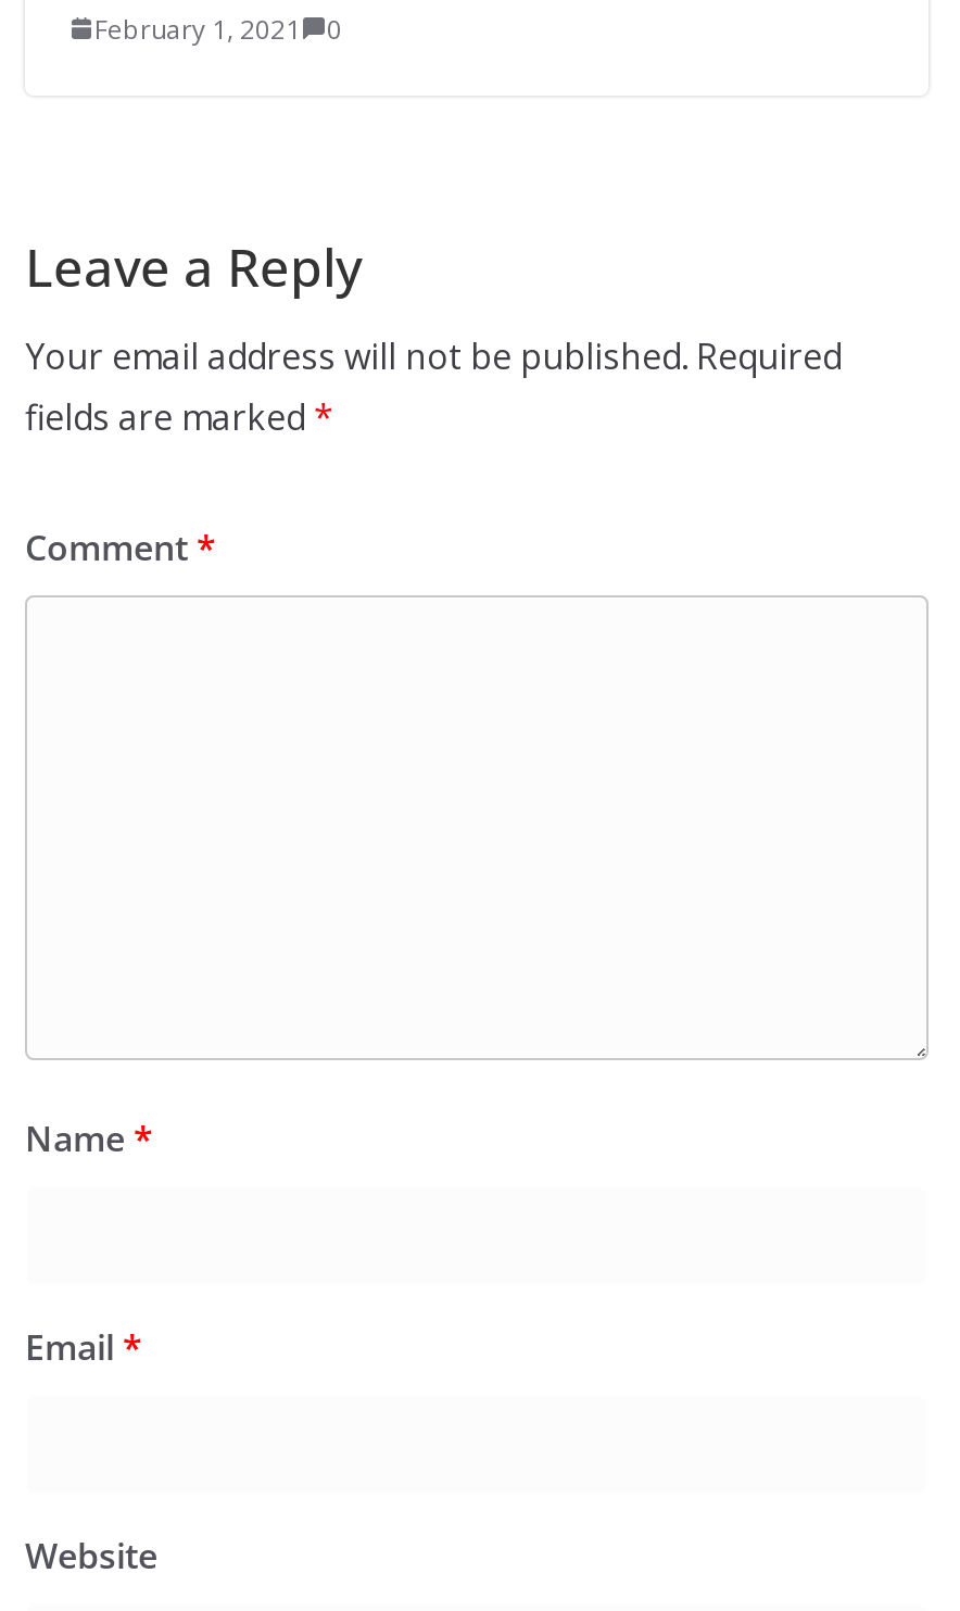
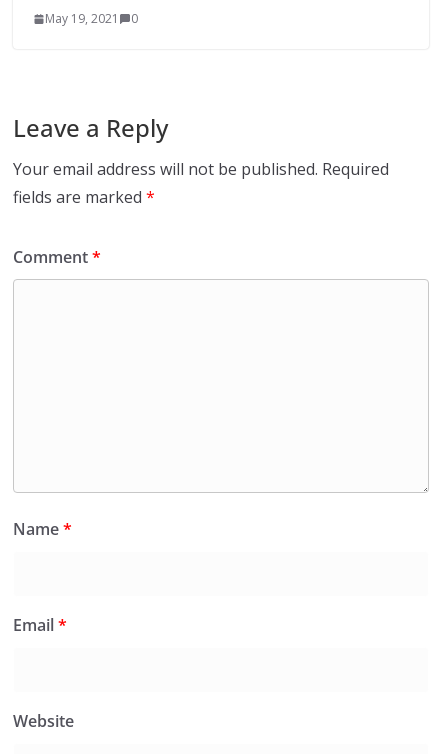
- February 1, 2021 0
+ May 19, 2021 0
